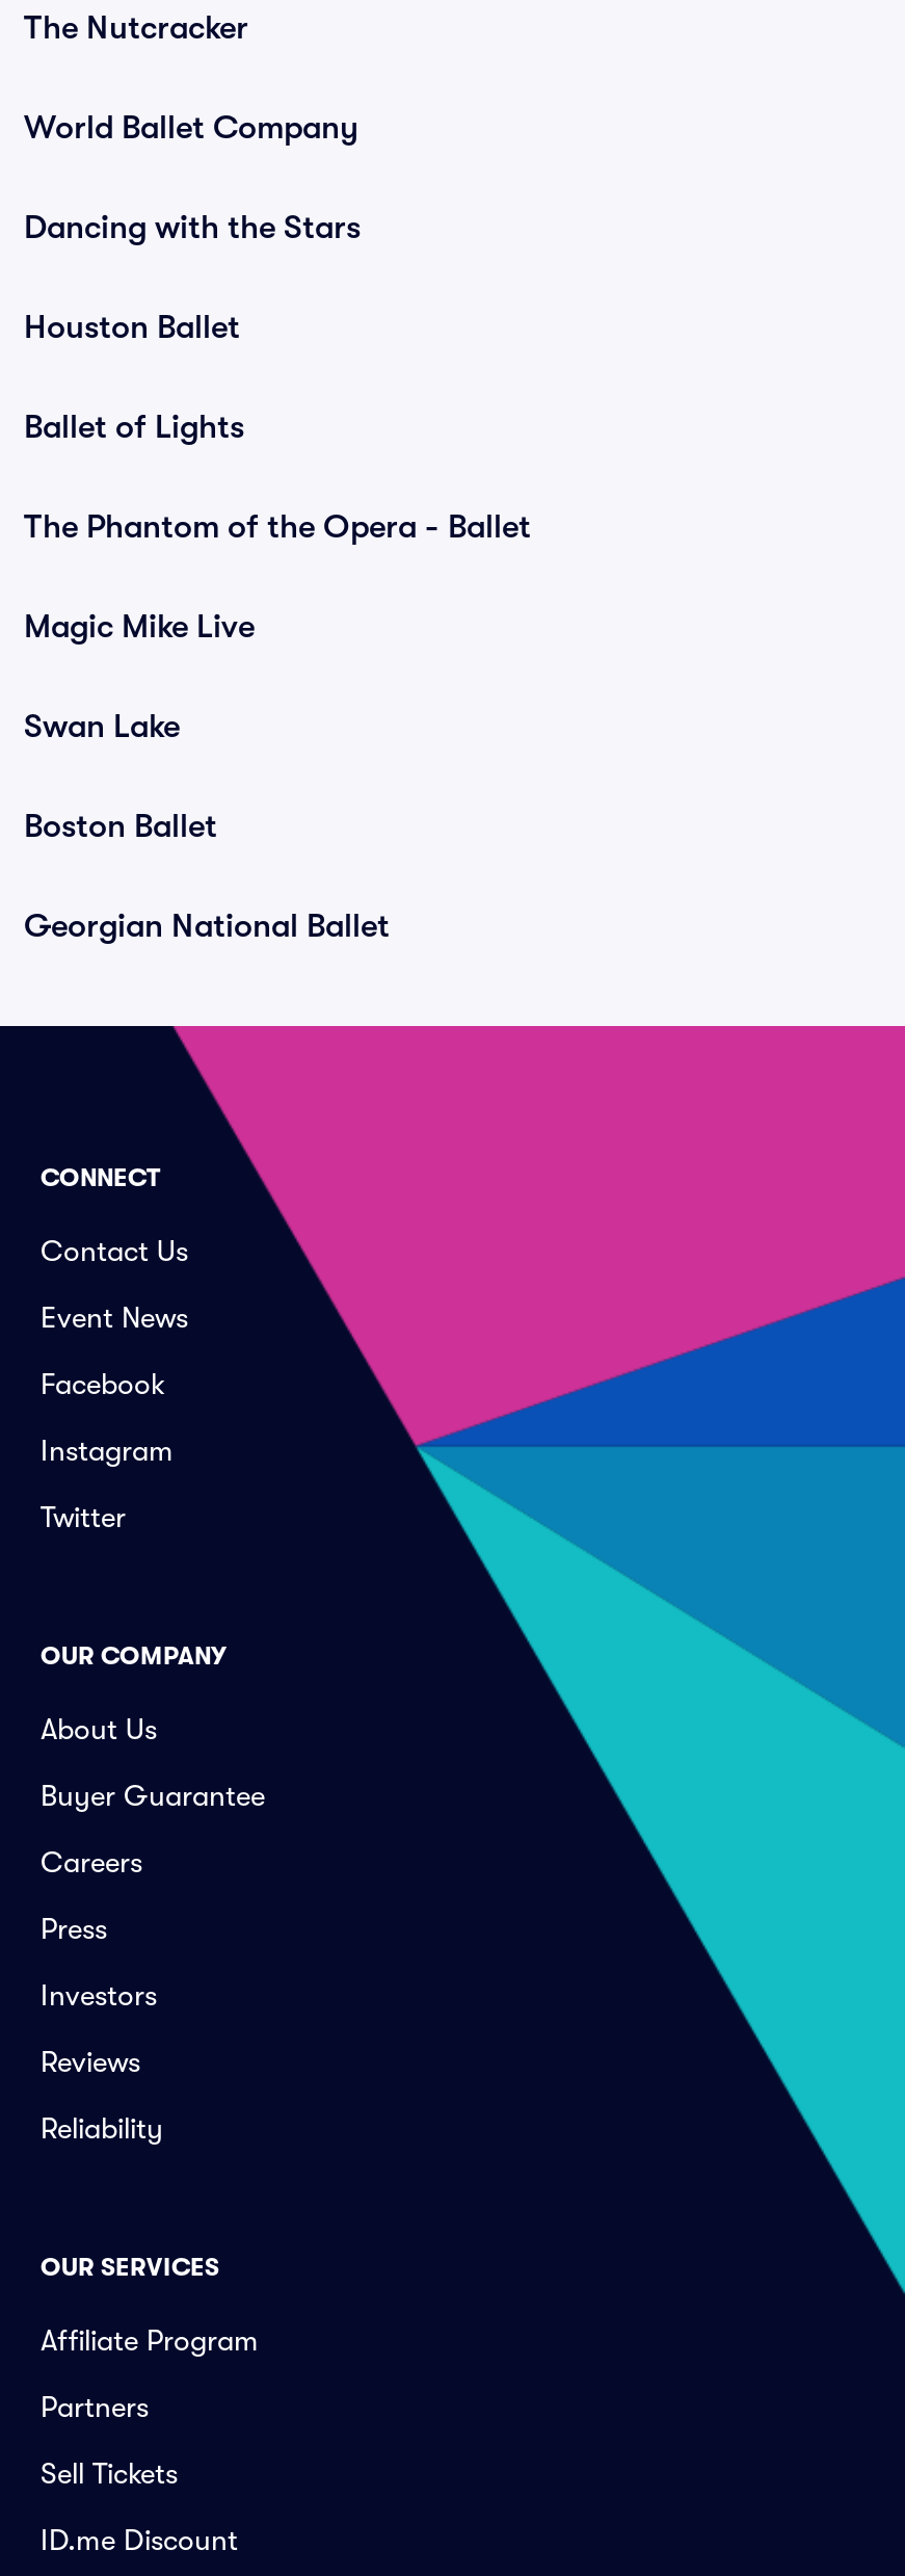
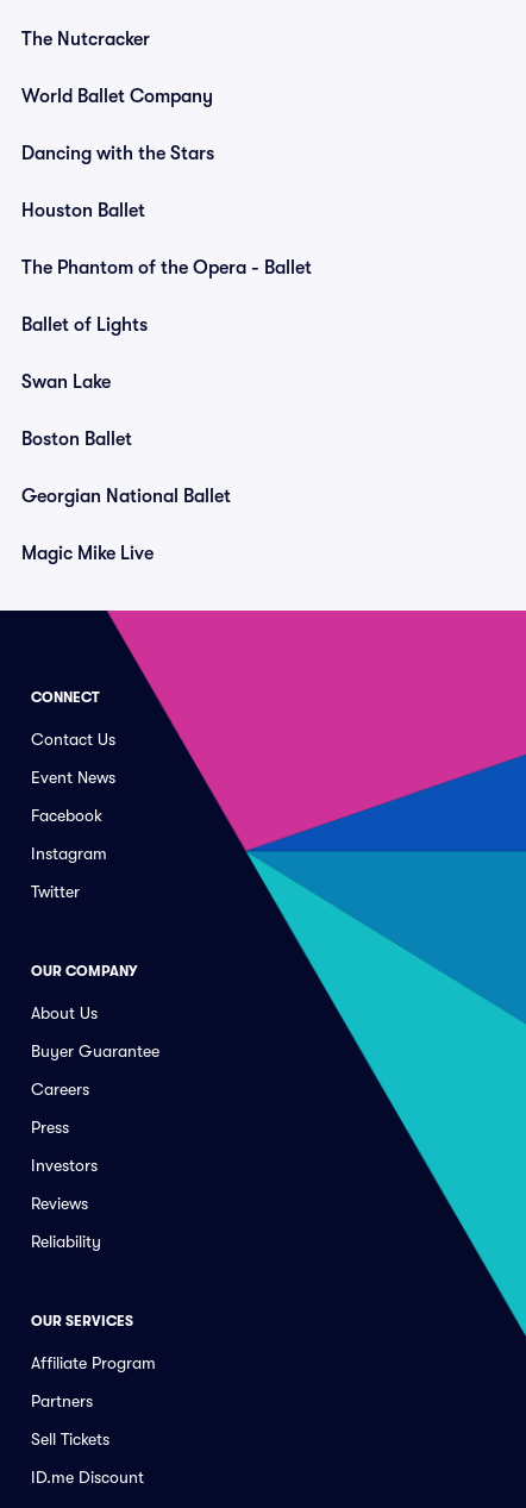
moved down: Ballet of Lights

moved up: The Phantom of the Opera - Ballet

moved down: Magic Mike Live

moved up: Swan Lake | Boston Ballet | Georgian National Ballet
